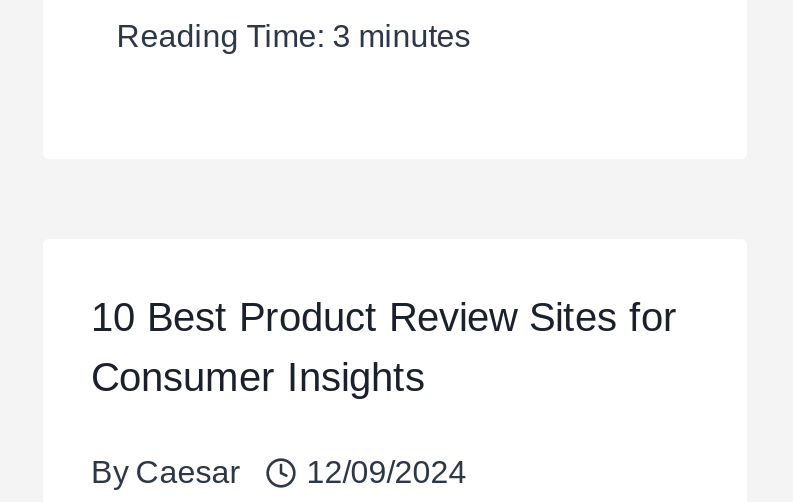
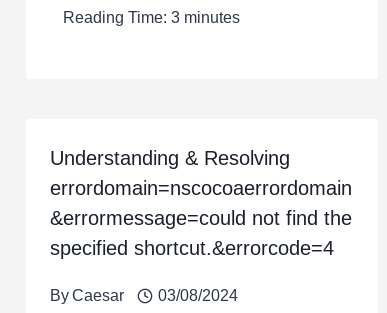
- 10 Best Product Review Sites for
- Consumer Insights
+ Understanding & Resolving
+ errordomain=nscocoaerrordomain
+ &errormessage=could not find the
+ specified shortcut.&errorcode=4

- By Caesar 12/09/2024
+ By Caesar 03/08/2024
